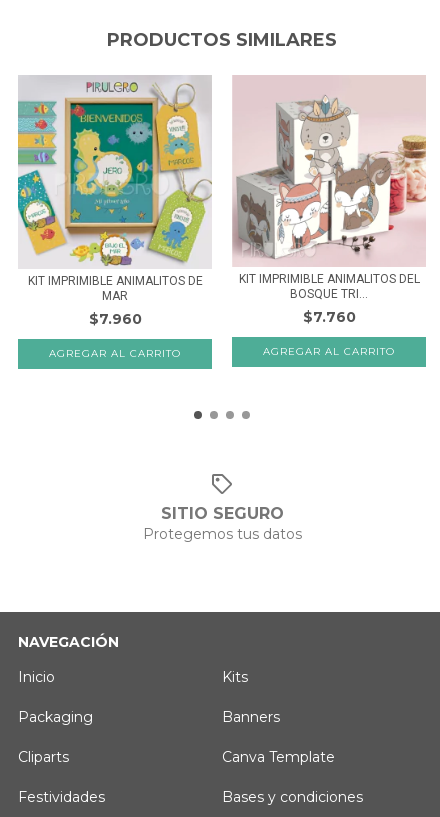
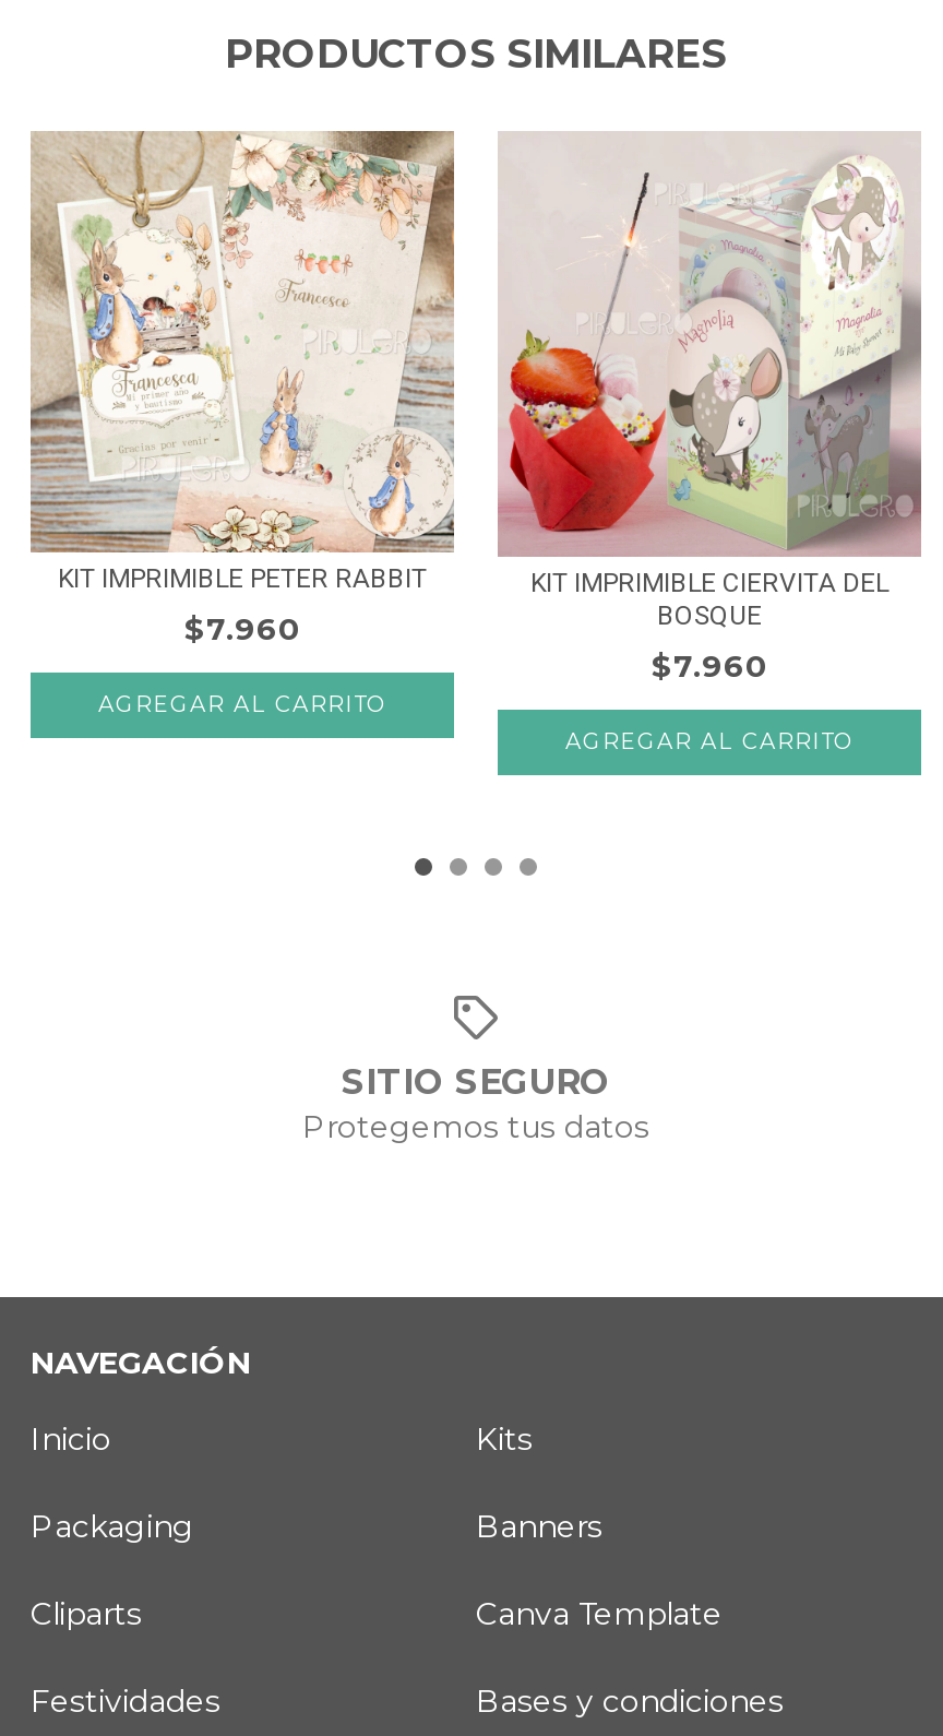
- [image]
- KIT IMPRIMIBLE ANIMALITOS DE
- MAR
+ [image]
+ KIT IMPRIMIBLE PETER RABBIT

- [image]
- KIT IMPRIMIBLE ANIMALITOS DEL
- BOSQUE TRI...
- $7.760
+ [image]
+ KIT IMPRIMIBLE CIERVITA DEL
+ BOSQUE
+ $7.960
